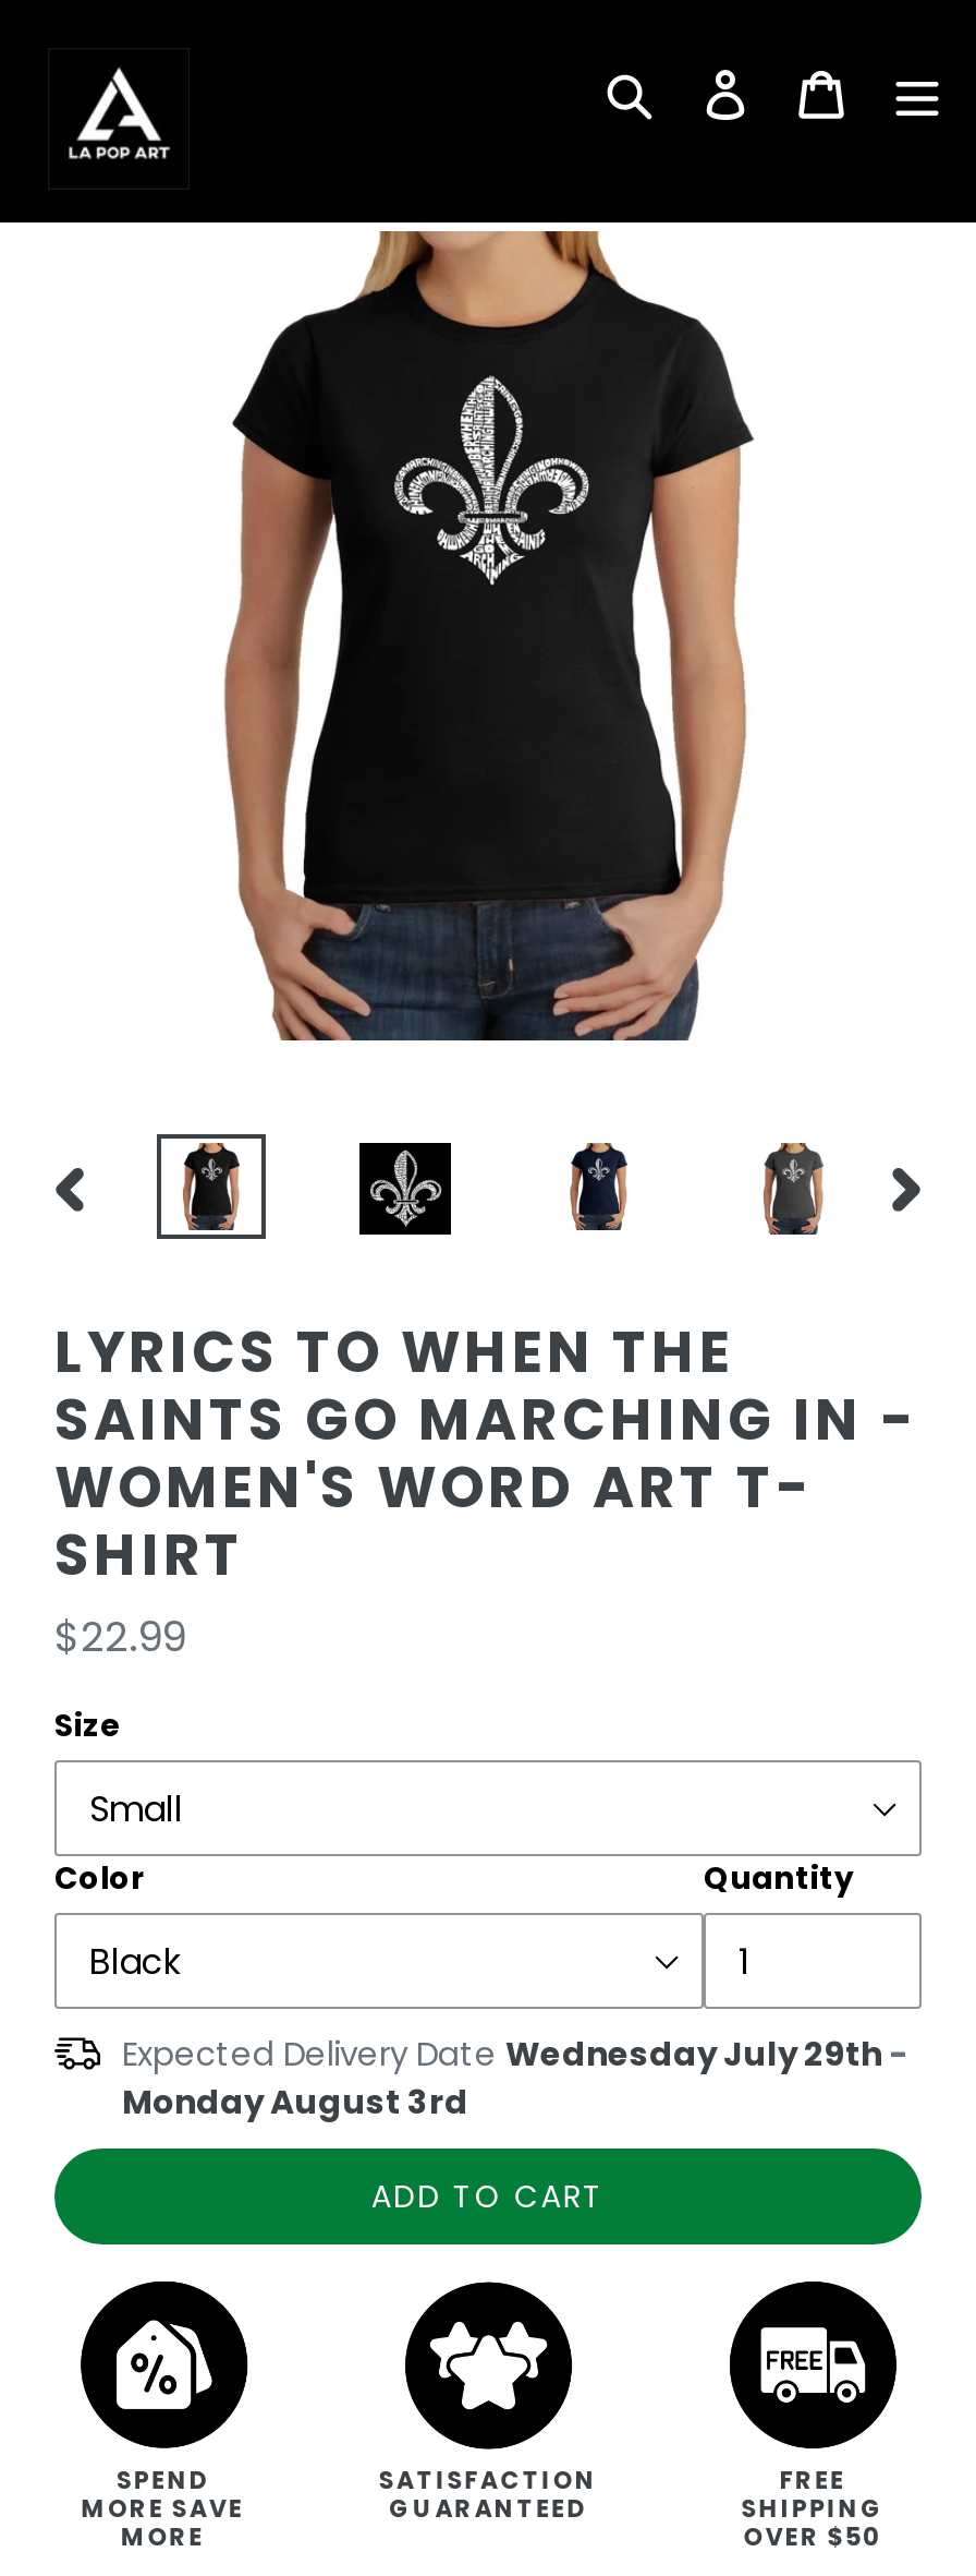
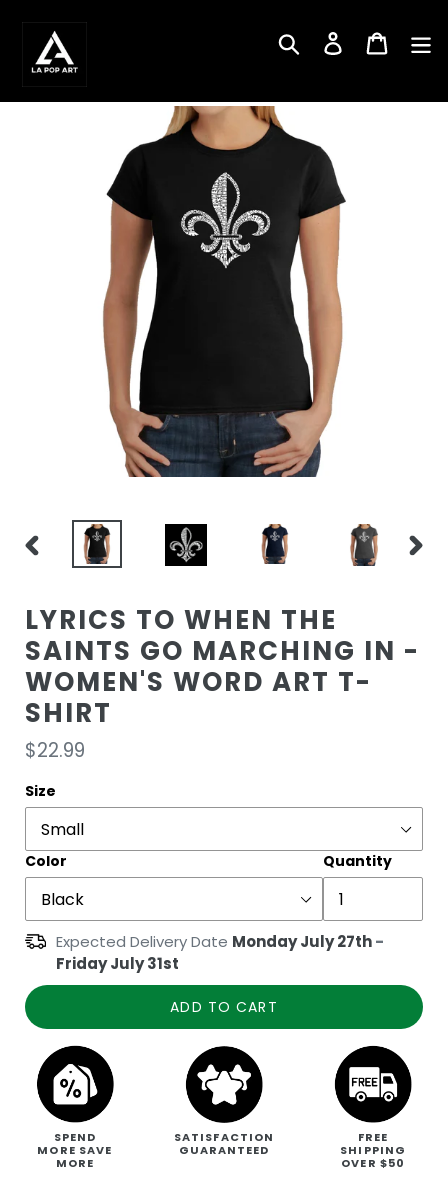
- Expected Delivery Date Wednesday July 29th -
- Monday August 3rd
+ Expected Delivery Date Monday July 27th -
+ Friday July 31st
